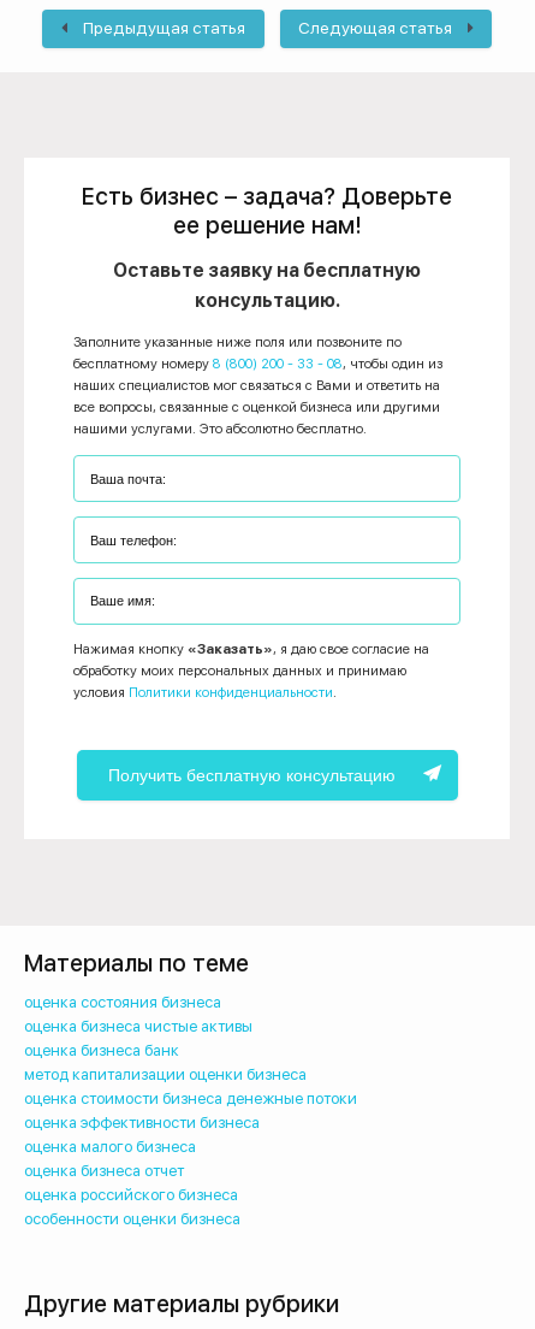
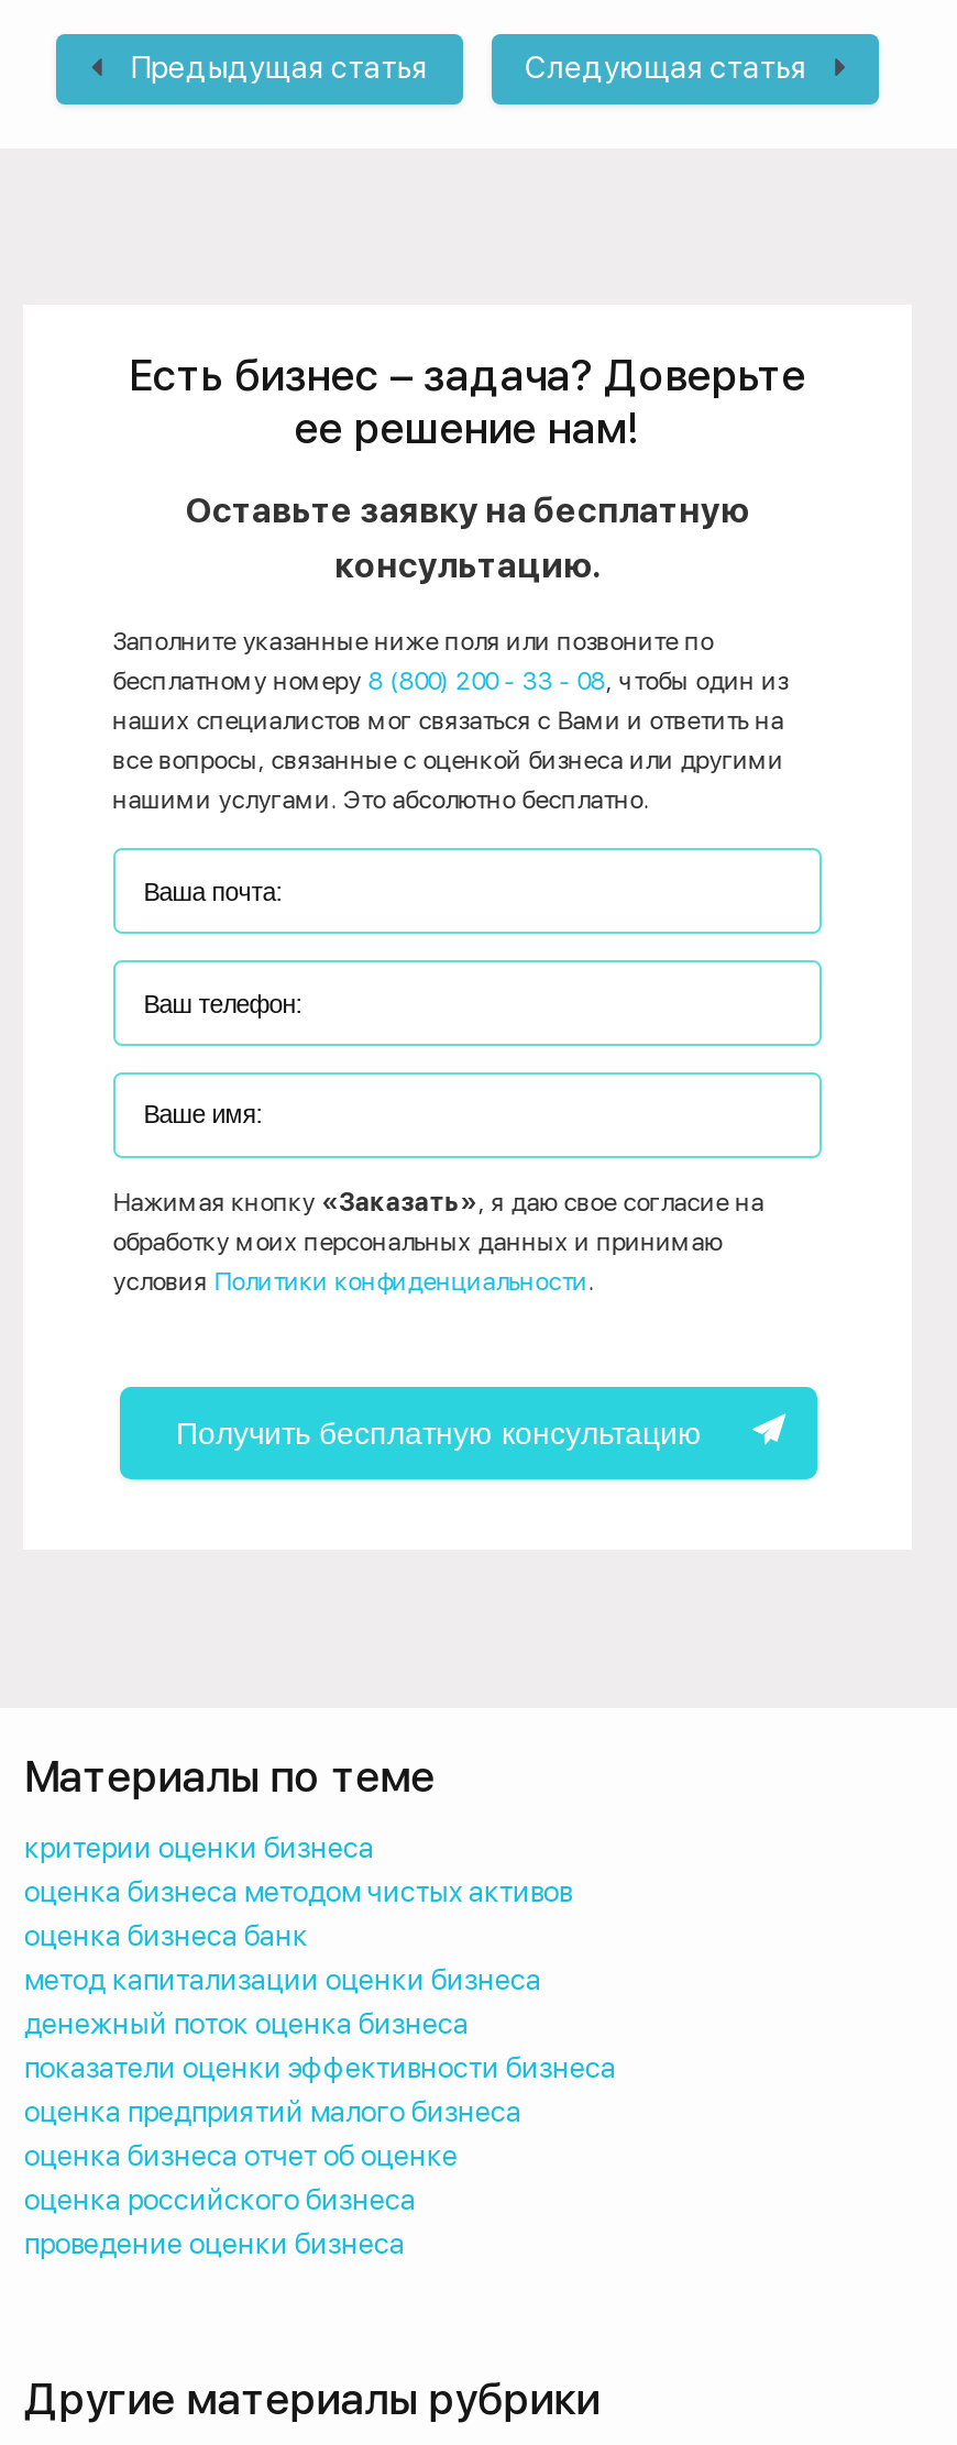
- оценка состояния бизнеса
- оценка бизнеса чистые активы
+ критерии оценки бизнеса
+ оценка бизнеса методом чистых активов

- оценка стоимости бизнеса денежные потоки
- оценка эффективности бизнеса
- оценка малого бизнеса
- оценка бизнеса отчет
+ денежный поток оценка бизнеса
+ показатели оценки эффективности бизнеса
+ оценка предприятий малого бизнеса
+ оценка бизнеса отчет об оценке

- особенности оценки бизнеса
+ проведение оценки бизнеса
